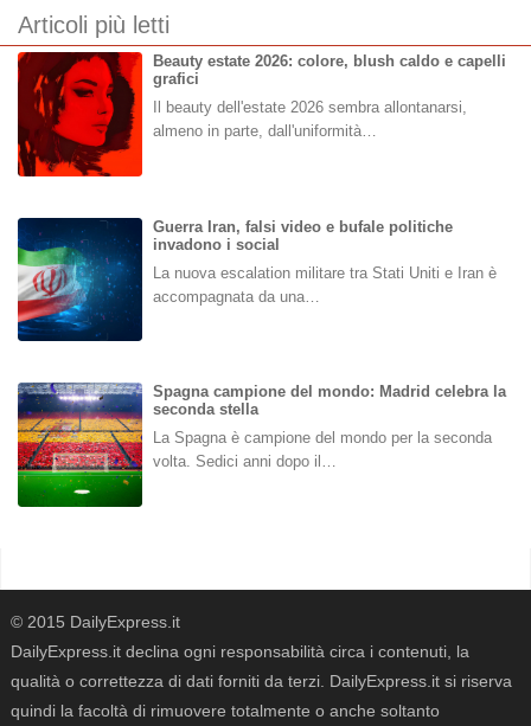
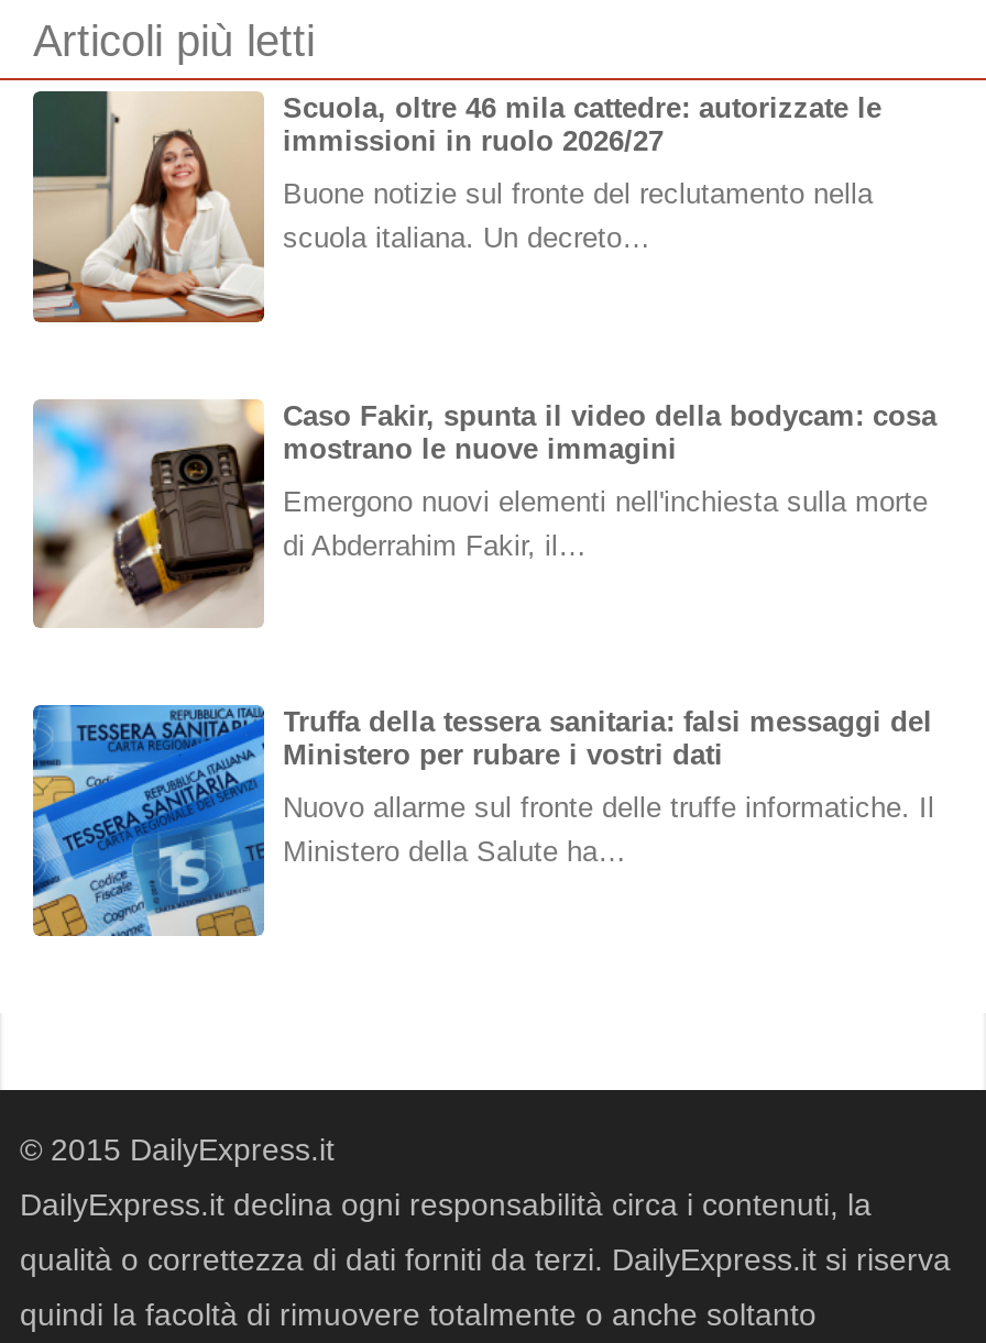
- [image]
- Beauty estate 2026: colore, blush caldo e capelli
- grafici
+ [image]
+ Scuola, oltre 46 mila cattedre: autorizzate le
+ immissioni in ruolo 2026/27

- Il beauty dell'estate 2026 sembra allontanarsi,
- almeno in parte, dall'uniformità…
+ Buone notizie sul fronte del reclutamento nella
+ scuola italiana. Un decreto…

- [image]
- Guerra Iran, falsi video e bufale politiche
- invadono i social
+ [image]
+ Caso Fakir, spunta il video della bodycam: cosa
+ mostrano le nuove immagini

- La nuova escalation militare tra Stati Uniti e Iran è
- accompagnata da una…
+ Emergono nuovi elementi nell'inchiesta sulla morte
+ di Abderrahim Fakir, il…

- [image]
- Spagna campione del mondo: Madrid celebra la
- seconda stella
+ [image]
+ Truffa della tessera sanitaria: falsi messaggi del
+ Ministero per rubare i vostri dati

- La Spagna è campione del mondo per la seconda
- volta. Sedici anni dopo il…
+ Nuovo allarme sul fronte delle truffe informatiche. Il
+ Ministero della Salute ha…
